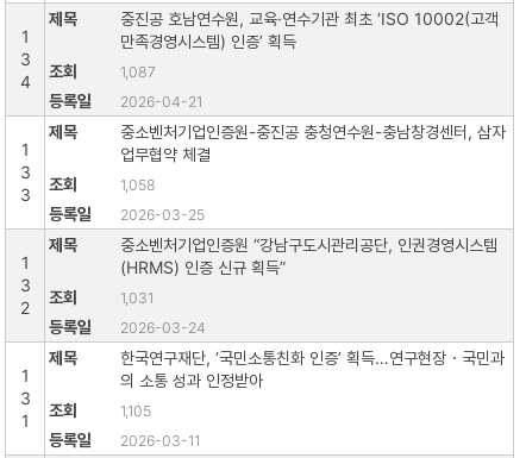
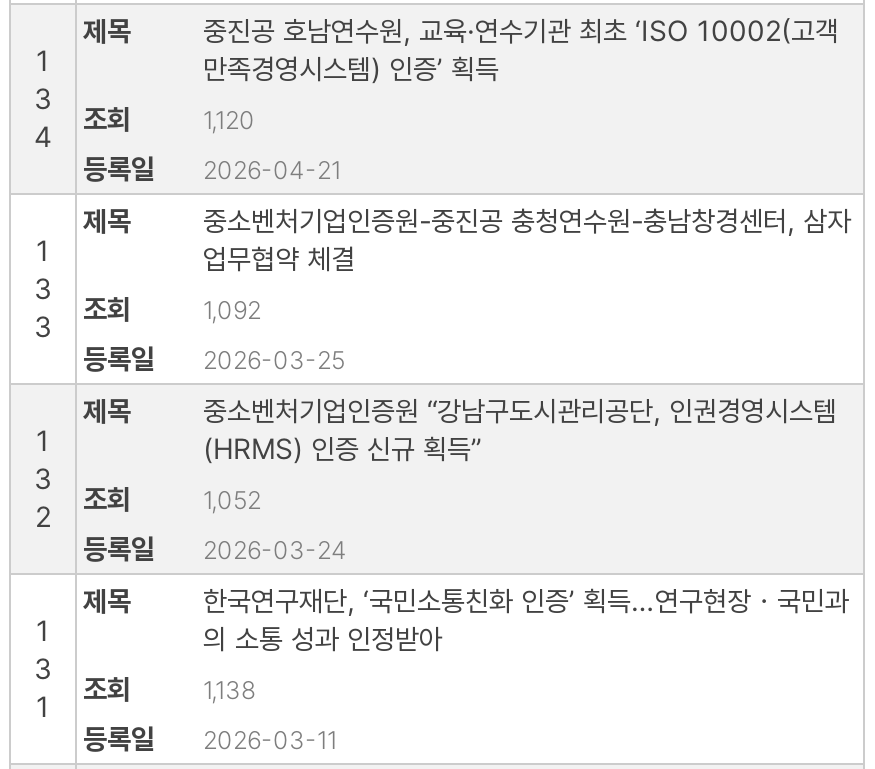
- 1,087
+ 1,120

- 1,058
+ 1,092

- 1,031
+ 1,052

- 1,105
+ 1,138
